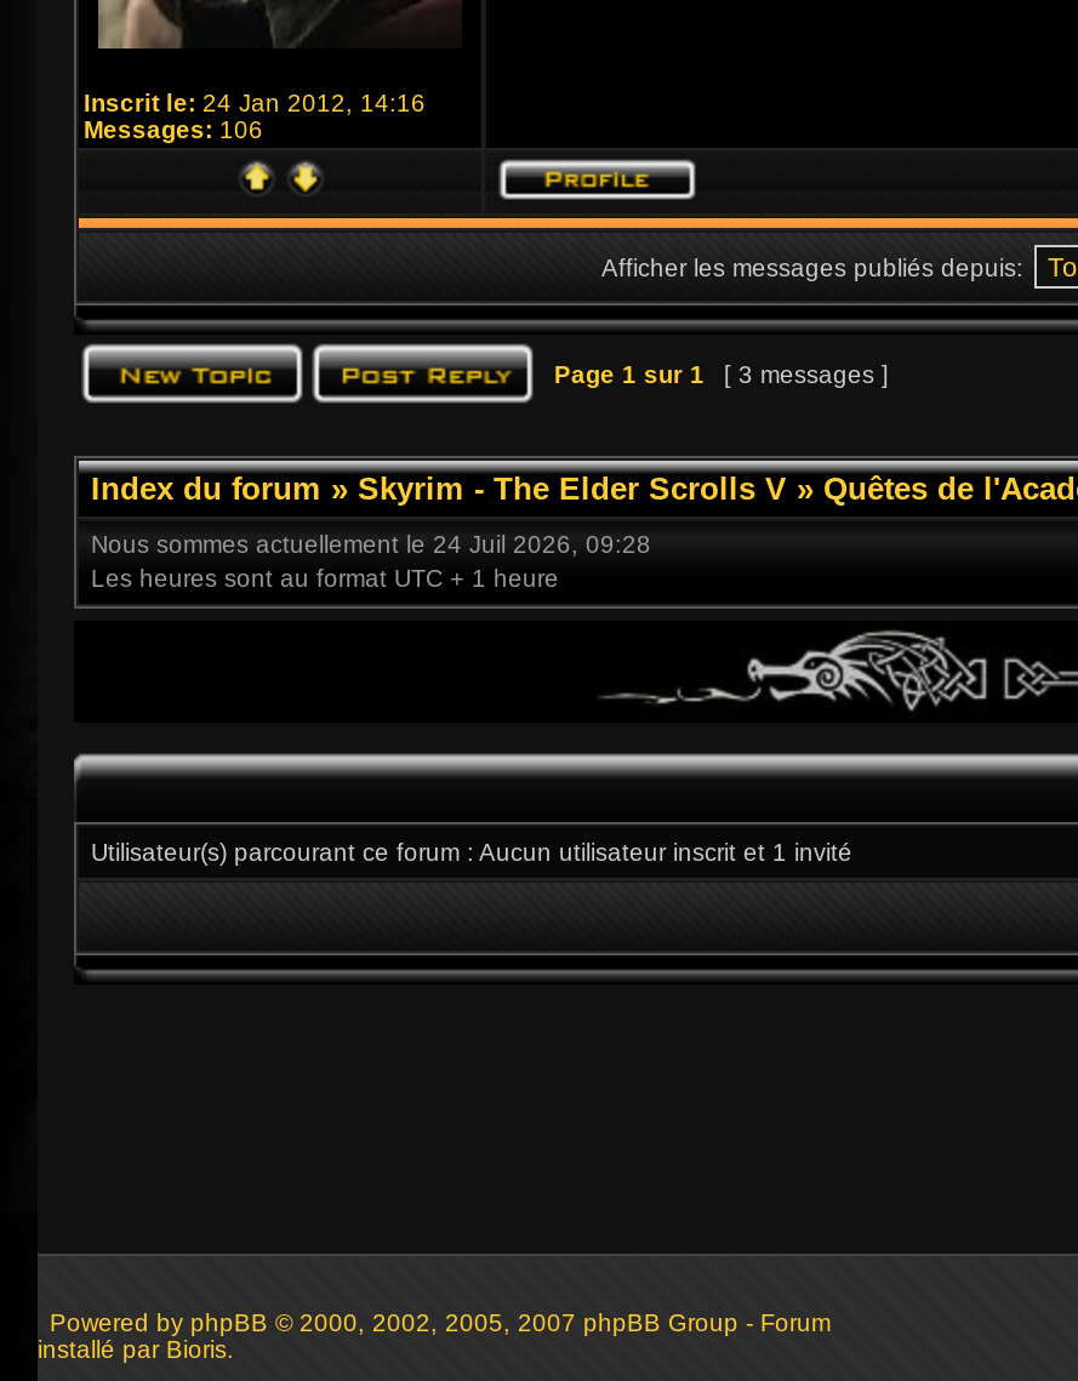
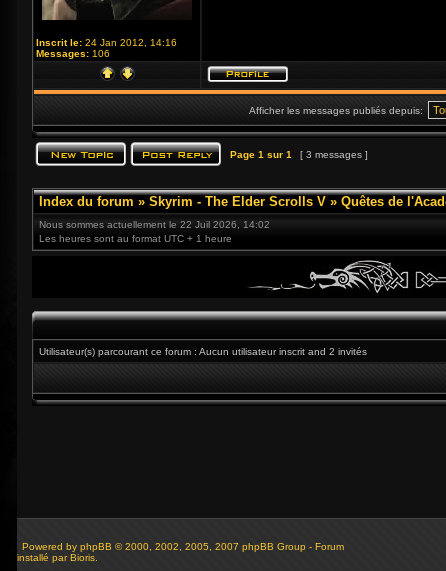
- Nous sommes actuellement le 24 Juil 2026, 09:28
+ Nous sommes actuellement le 22 Juil 2026, 14:02

- Utilisateur(s) parcourant ce forum : Aucun utilisateur inscrit et 1 invité
+ Utilisateur(s) parcourant ce forum : Aucun utilisateur inscrit and 2 invités
